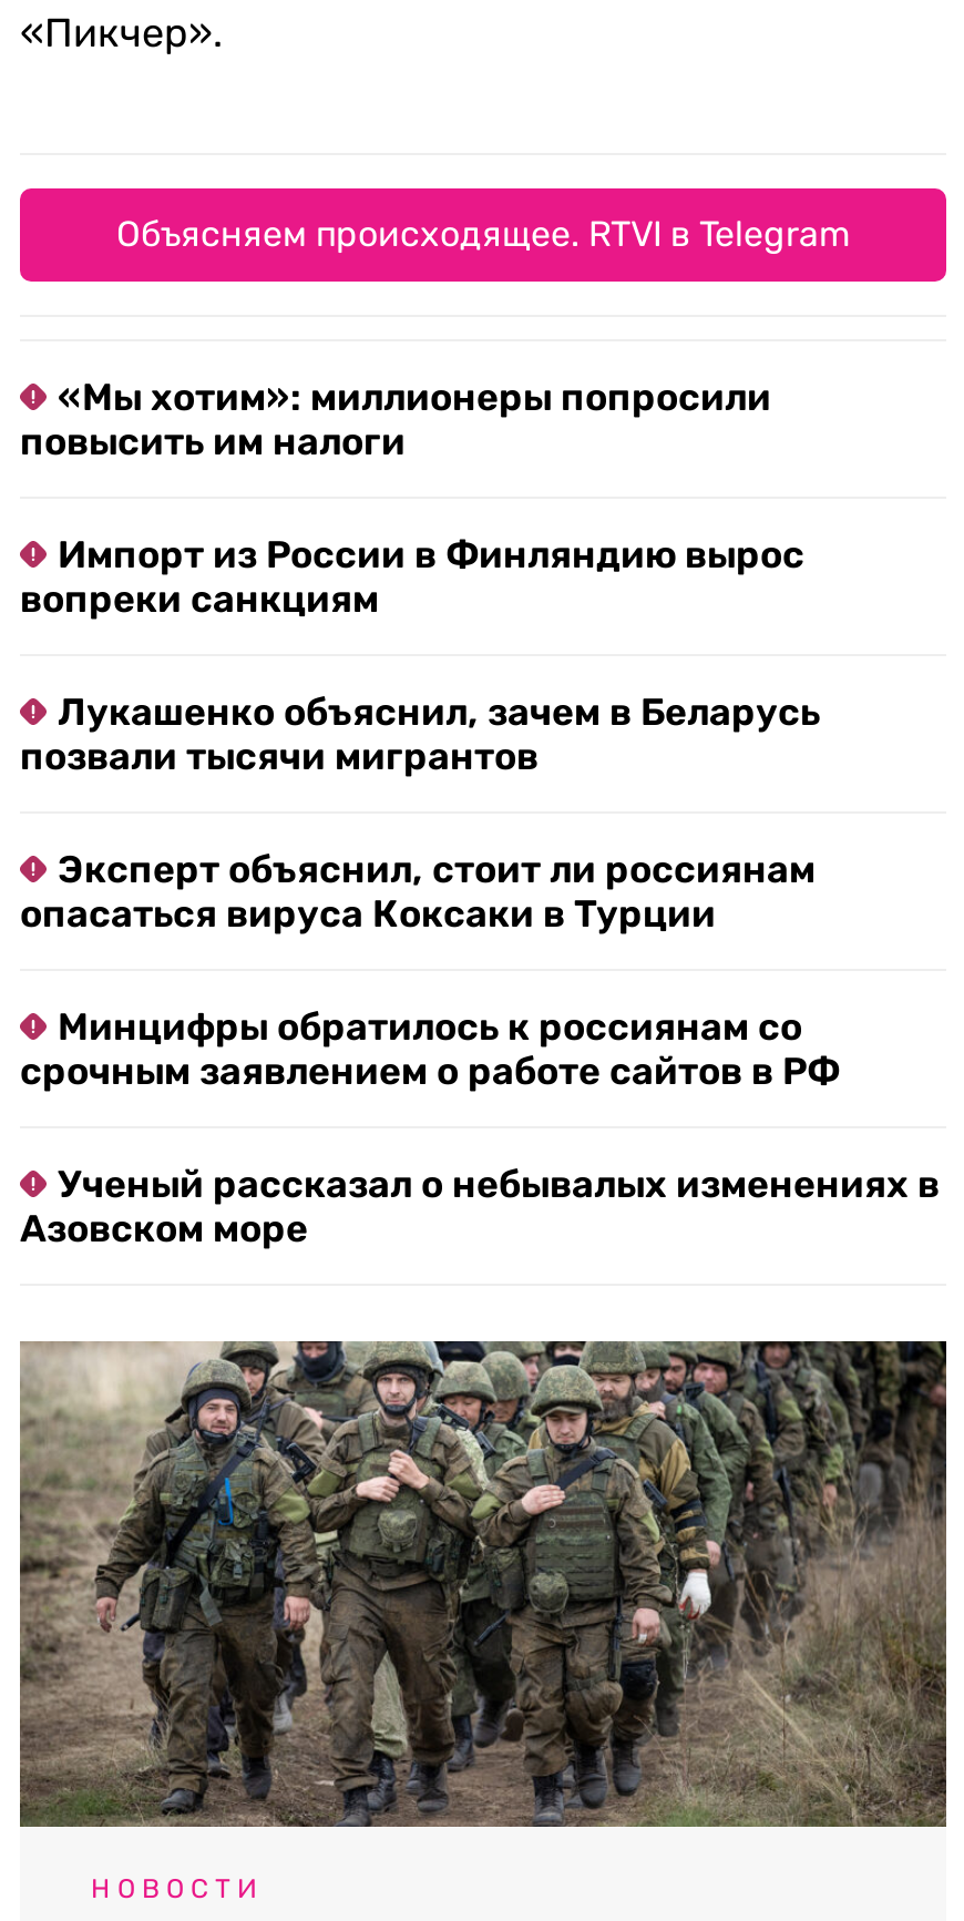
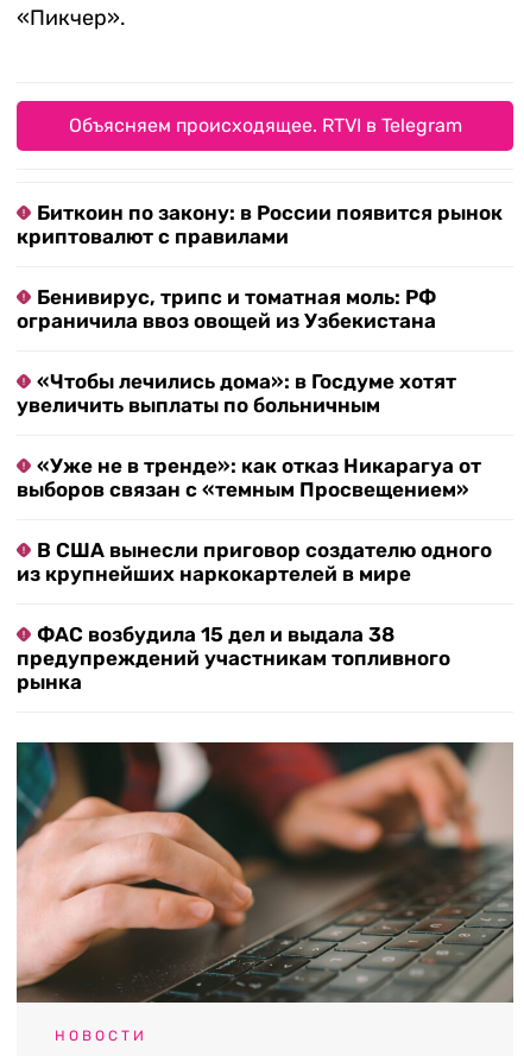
- «Мы хотим»: миллионеры попросили
- повысить им налоги
+ Биткоин по закону: в России появится рынок
+ криптовалют с правилами

- Импорт из России в Финляндию вырос
- вопреки санкциям
+ Бенивирус, трипс и томатная моль: РФ
+ ограничила ввоз овощей из Узбекистана

- Лукашенко объяснил, зачем в Беларусь
- позвали тысячи мигрантов
+ «Чтобы лечились дома»: в Госдуме хотят
+ увеличить выплаты по больничным

- Эксперт объяснил, стоит ли россиянам
- опасаться вируса Коксаки в Турции
+ «Уже не в тренде»: как отказ Никарагуа от
+ выборов связан с «темным Просвещением»

- Минцифры обратилось к россиянам со
- срочным заявлением о работе сайтов в РФ
+ В США вынесли приговор создателю одного
+ из крупнейших наркокартелей в мире

- Ученый рассказал о небывалых изменениях в
- Азовском море
+ ФАС возбудила 15 дел и выдала 38
+ предупреждений участникам топливного
+ рынка

- [image]
+ [image]
